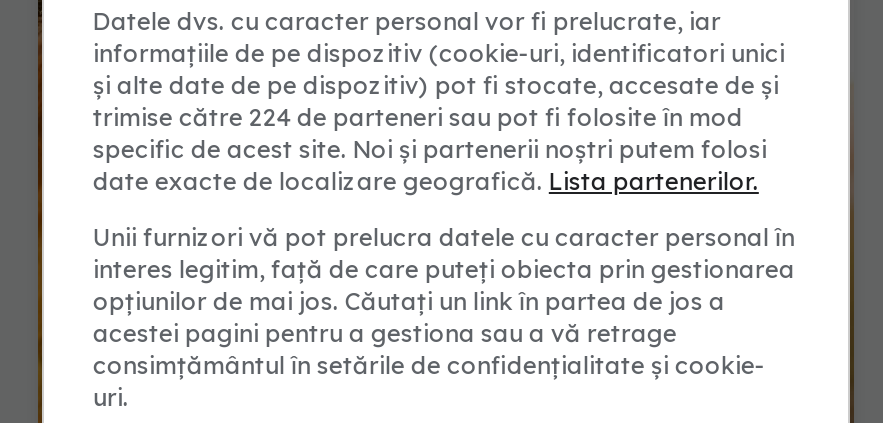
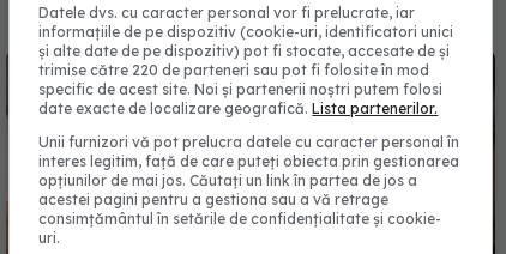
- trimise către 224 de parteneri sau pot fi folosite în mod
+ trimise către 220 de parteneri sau pot fi folosite în mod
